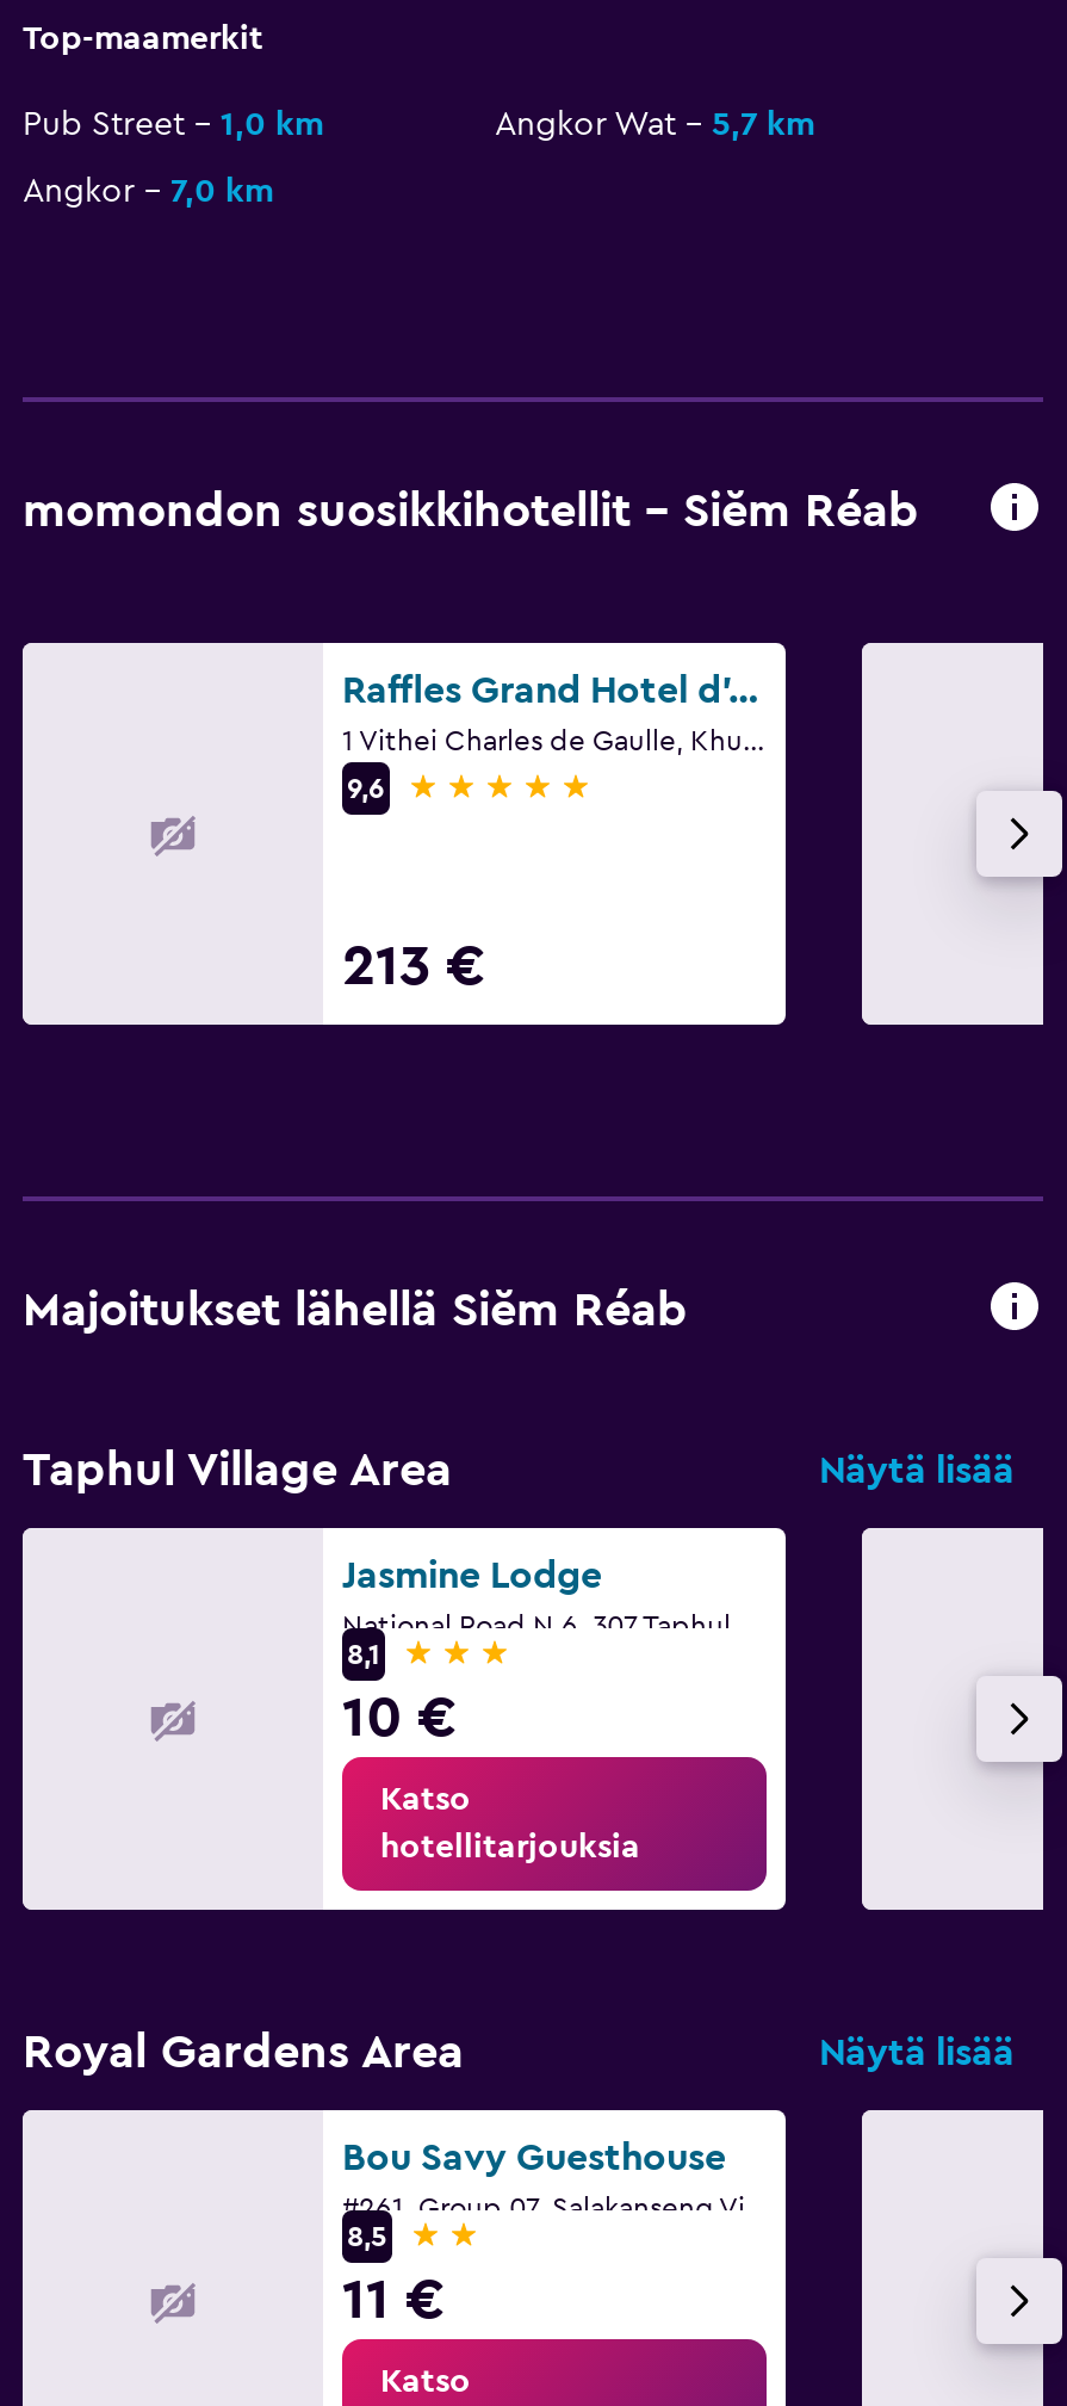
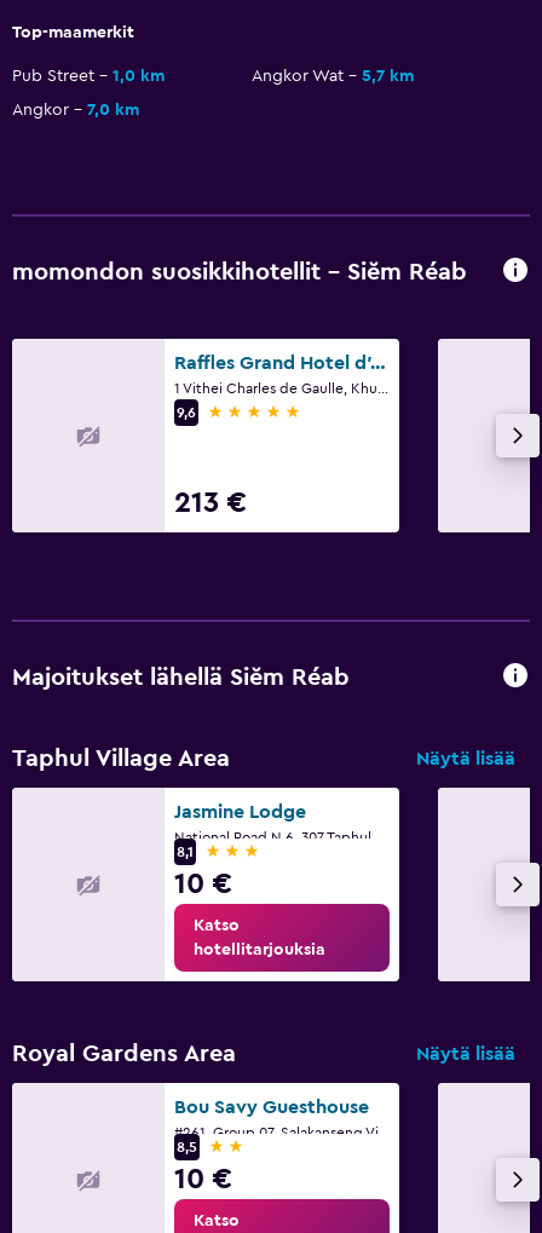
- 11 €
+ 10 €
